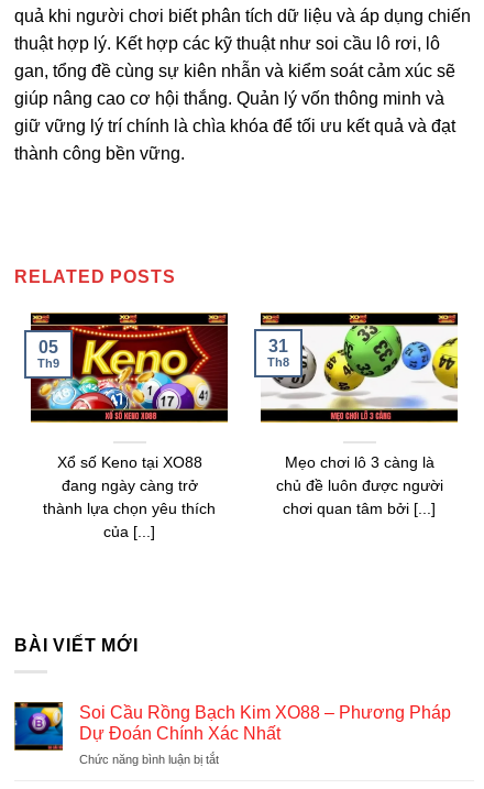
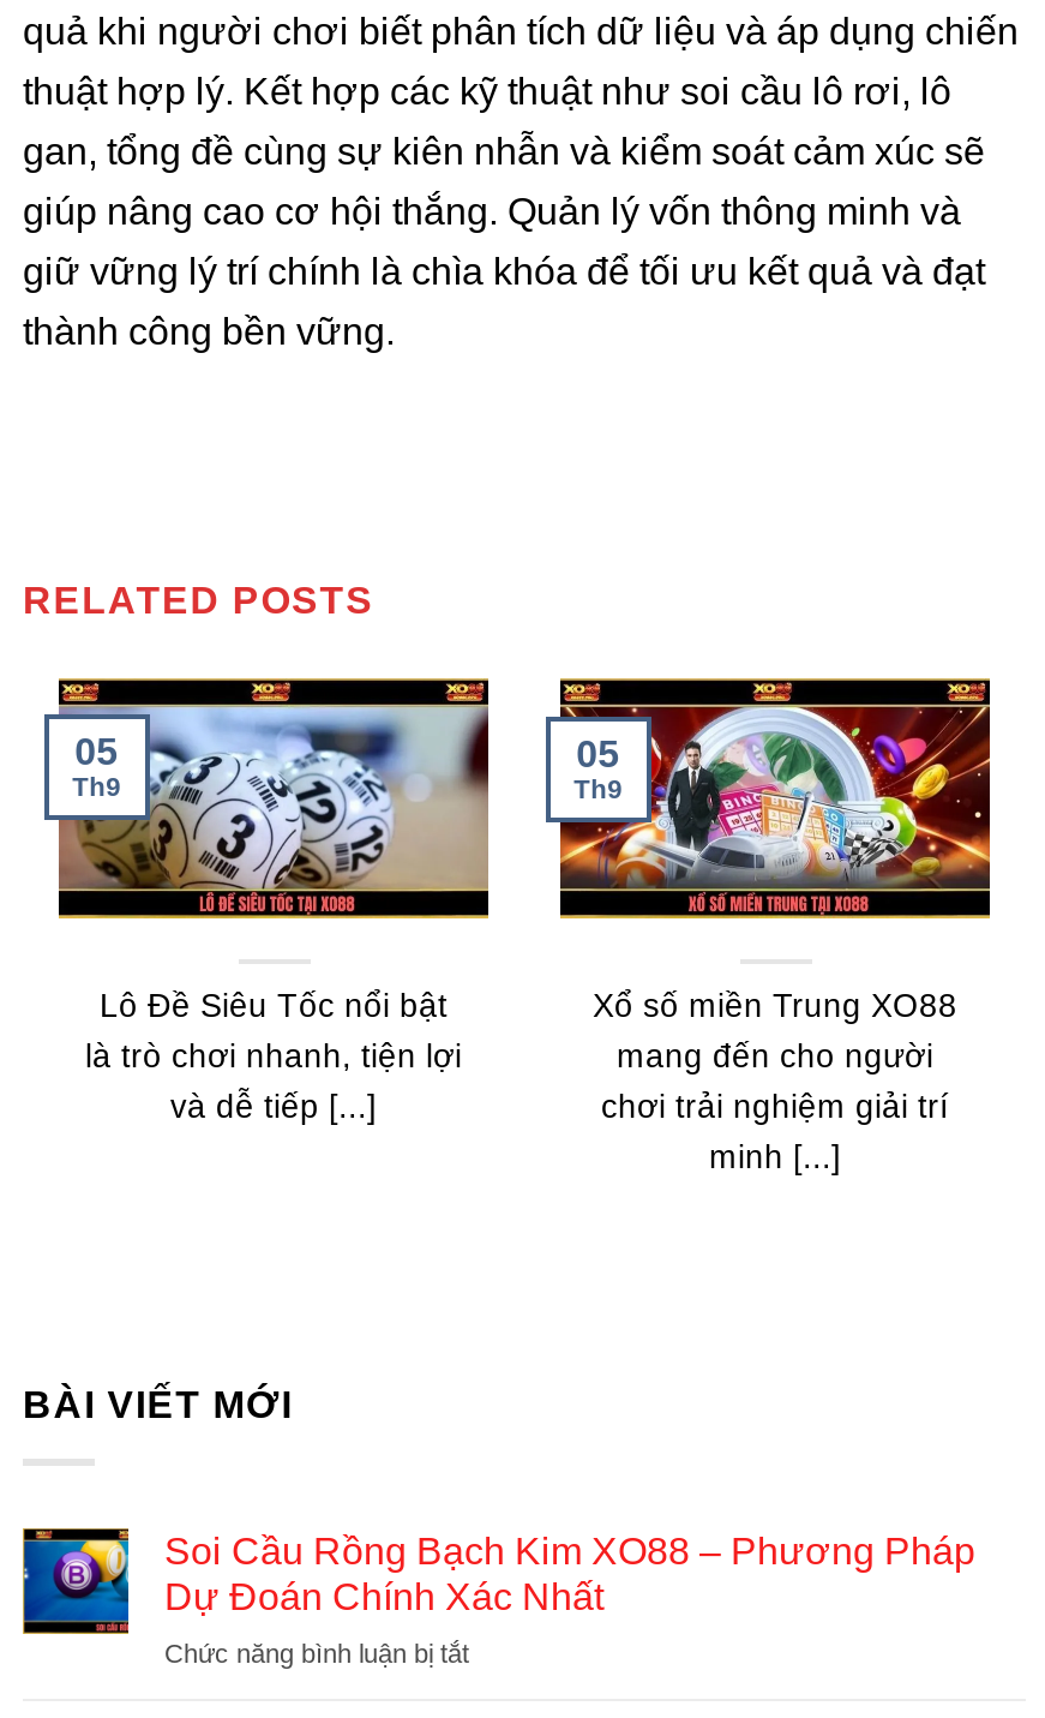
- [image]
- Xổ số Keno tại XO88
- đang ngày càng trở
- thành lựa chọn yêu thích
- của [...]
+ [image]
+ Lô Đề Siêu Tốc nổi bật
+ là trò chơi nhanh, tiện lợi
+ và dễ tiếp [...]

- [image]
- 31
- Th8
+ [image]
+ 05
+ Th9

- Mẹo chơi lô 3 càng là
- chủ đề luôn được người
- chơi quan tâm bởi [...]
+ Xổ số miền Trung XO88
+ mang đến cho người
+ chơi trải nghiệm giải trí
+ minh [...]
